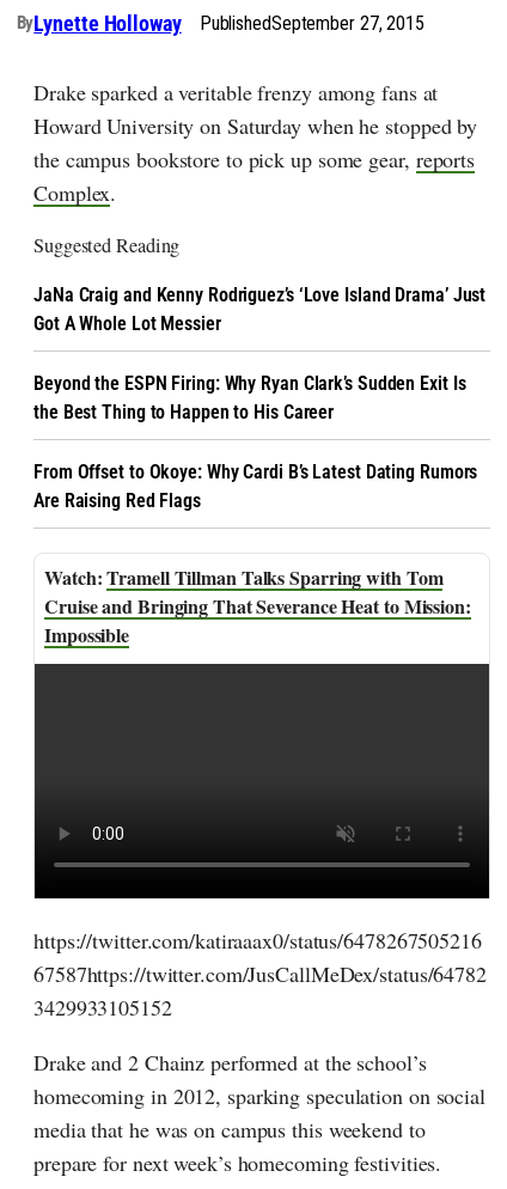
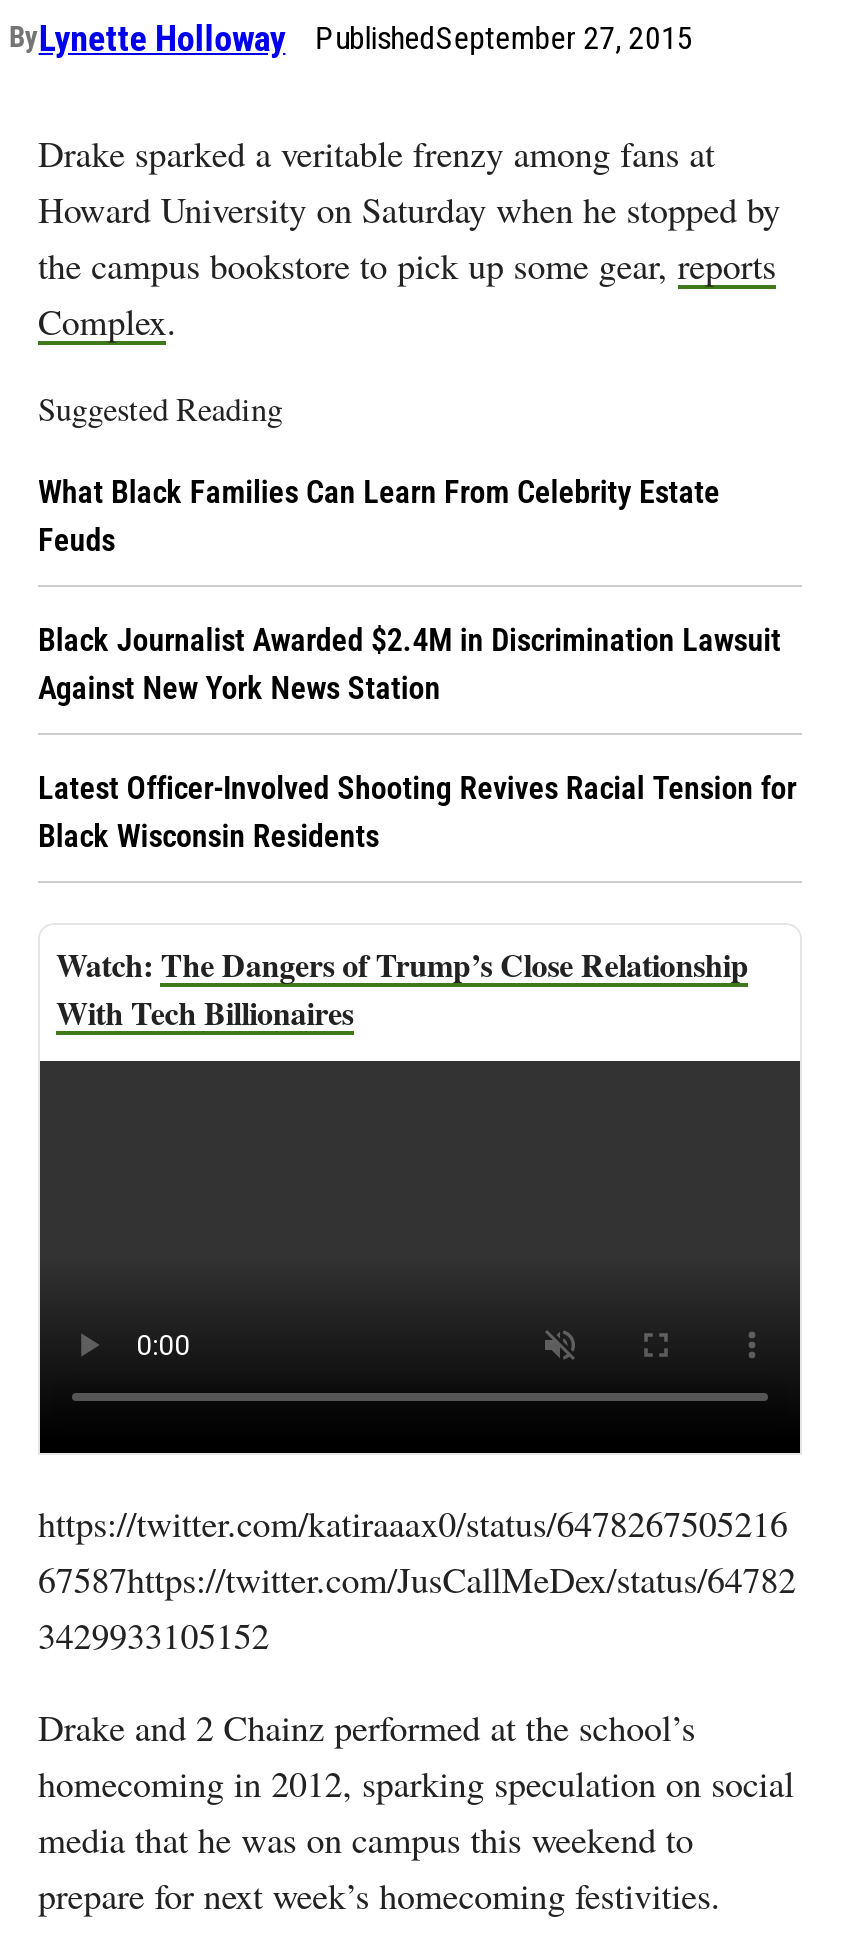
- JaNa Craig and Kenny Rodriguez’s ‘Love Island Drama’ Just
- Got A Whole Lot Messier
+ What Black Families Can Learn From Celebrity Estate
+ Feuds

- Beyond the ESPN Firing: Why Ryan Clark’s Sudden Exit Is
- the Best Thing to Happen to His Career
+ Black Journalist Awarded $2.4M in Discrimination Lawsuit
+ Against New York News Station

- From Offset to Okoye: Why Cardi B’s Latest Dating Rumors
- Are Raising Red Flags
+ Latest Officer-Involved Shooting Revives Racial Tension for
+ Black Wisconsin Residents

- Tramell Tillman Talks Sparring with Tom
- Cruise and Bringing That Severance Heat to Mission:
- Impossible
+ The Dangers of Trump’s Close Relationship
+ With Tech Billionaires
